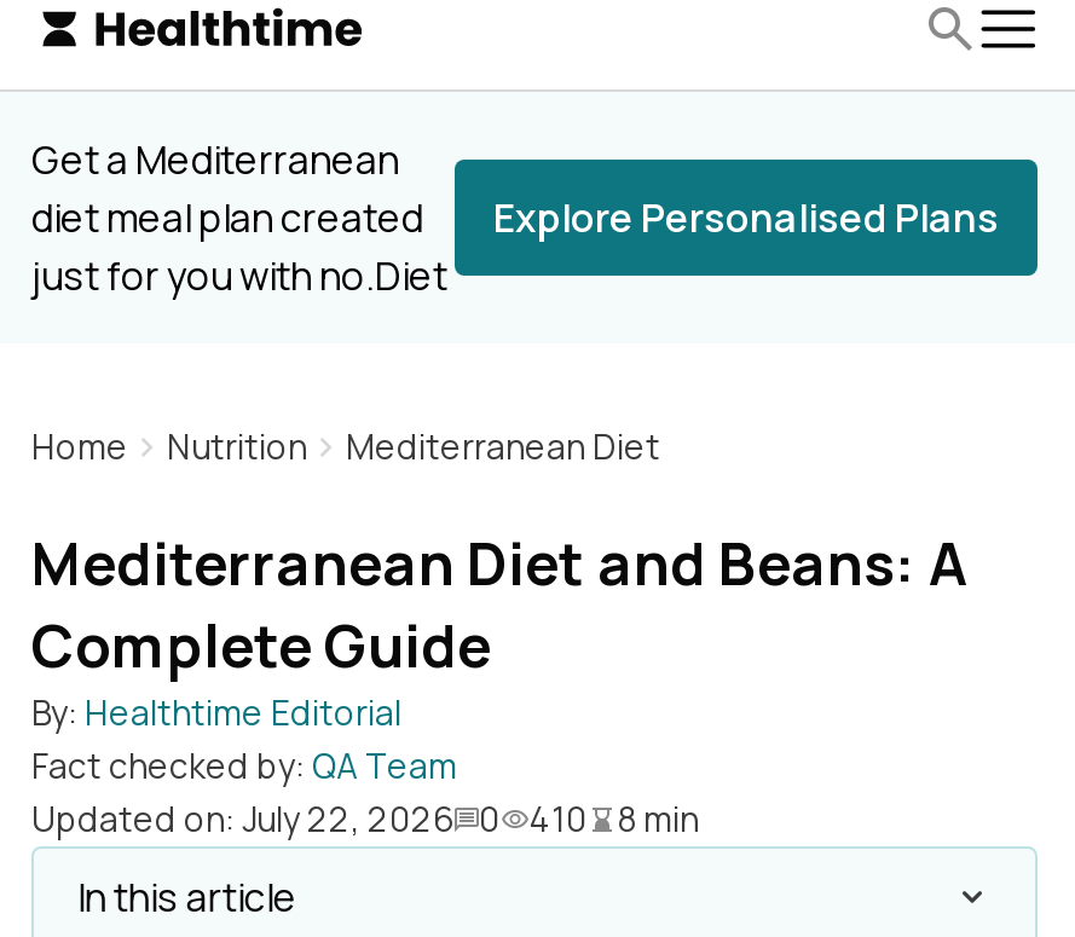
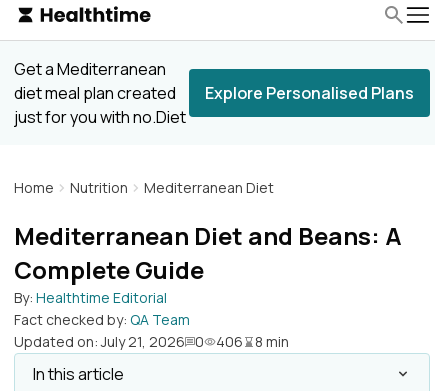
- Updated on: July 22, 2026 0
+ Updated on: July 21, 2026 0

- 410
+ 406
